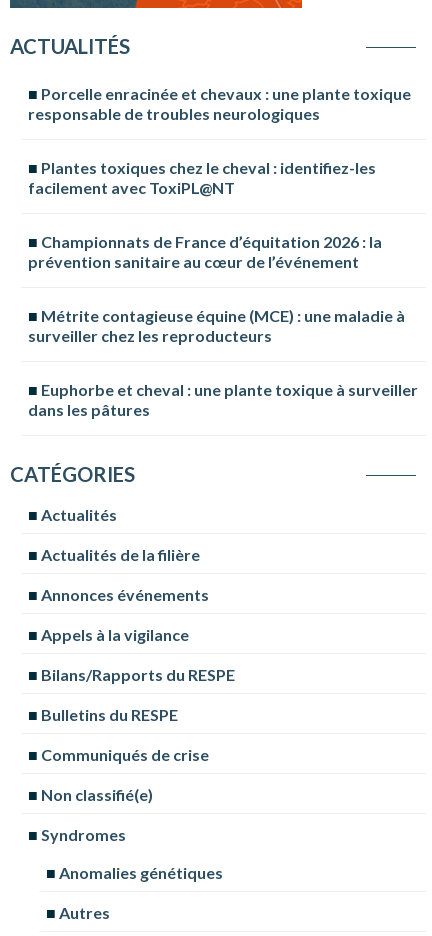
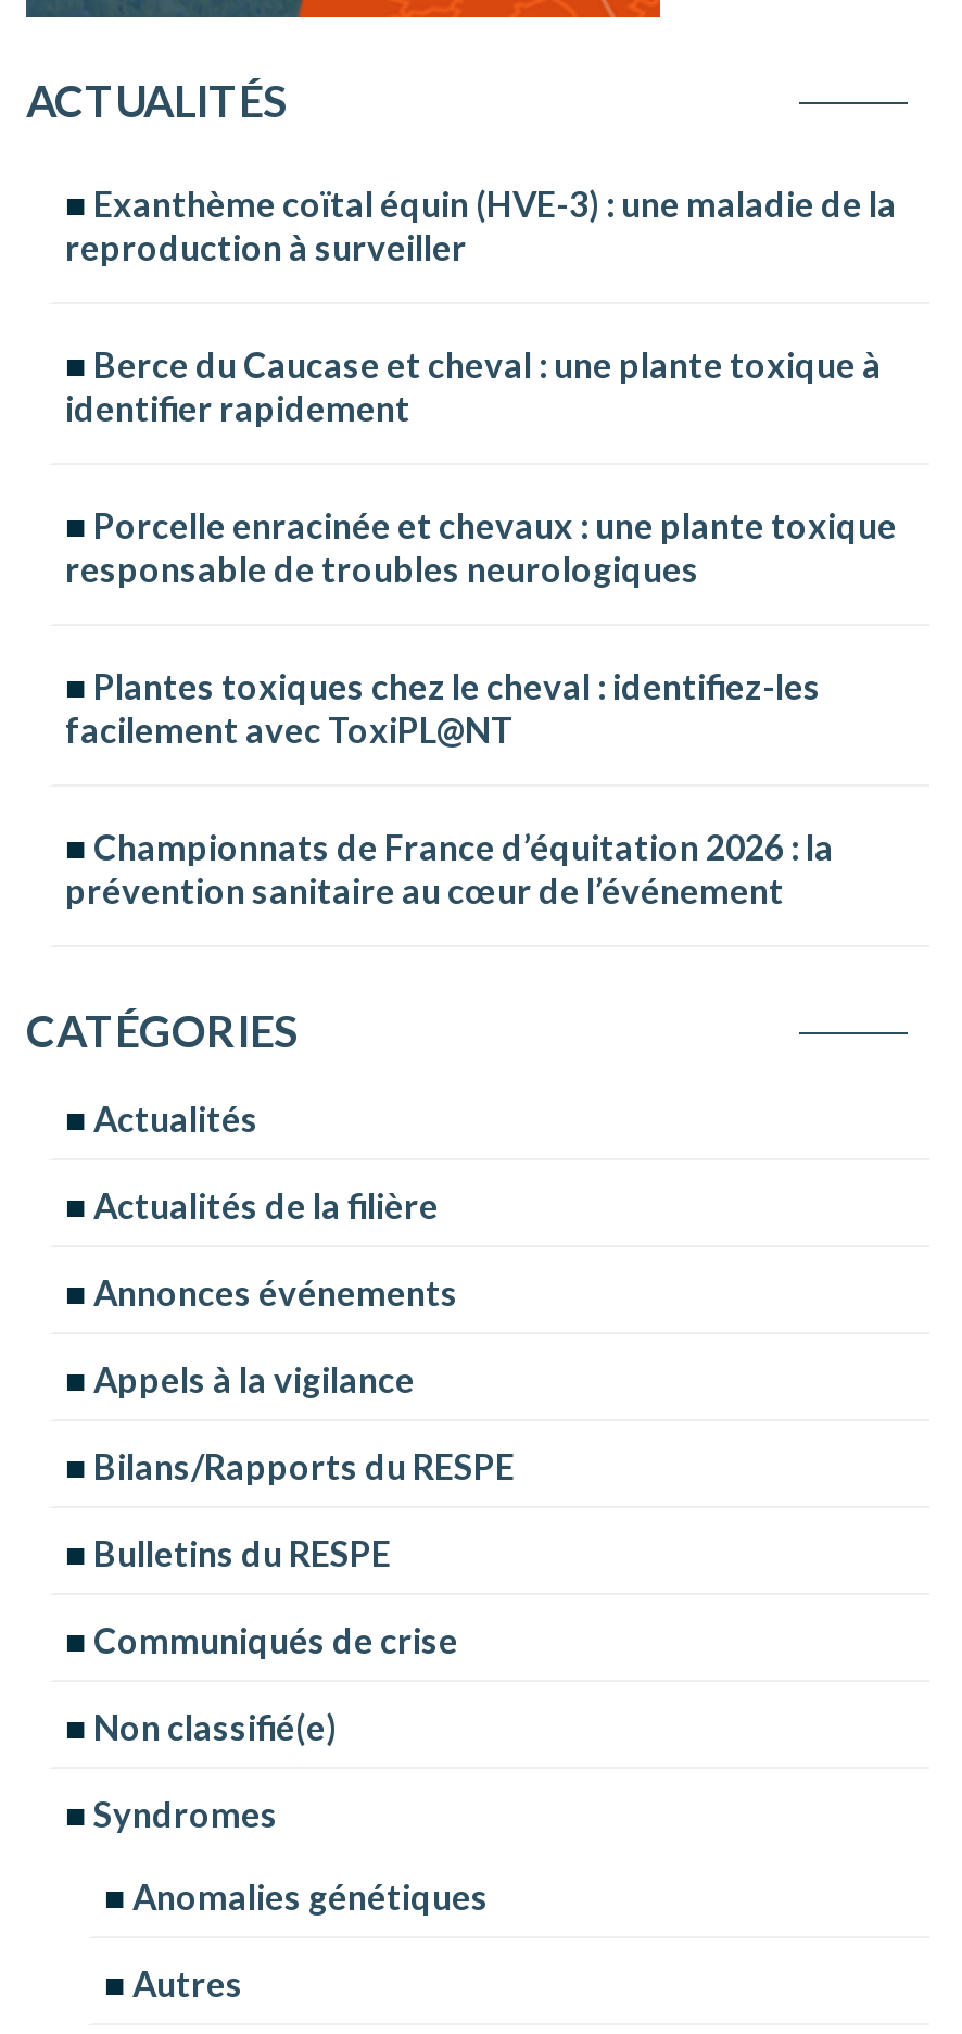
+ Exanthème coïtal équin (HVE-3) : une maladie de la
+ reproduction à surveiller
+ Berce du Caucase et cheval : une plante toxique à
+ identifier rapidement

moved down: Porcelle enracinée et chevaux : une plante toxique | responsable de troubles neurologiques | Plantes toxiques chez le cheval : identifiez-les | facilement avec ToxiPL@NT | Championnats de France d’équitation 2026 : la | prévention sanitaire au cœur de l’événement

- Métrite contagieuse équine (MCE) : une maladie à
- surveiller chez les reproducteurs
- Euphorbe et cheval : une plante toxique à surveiller
- dans les pâtures
